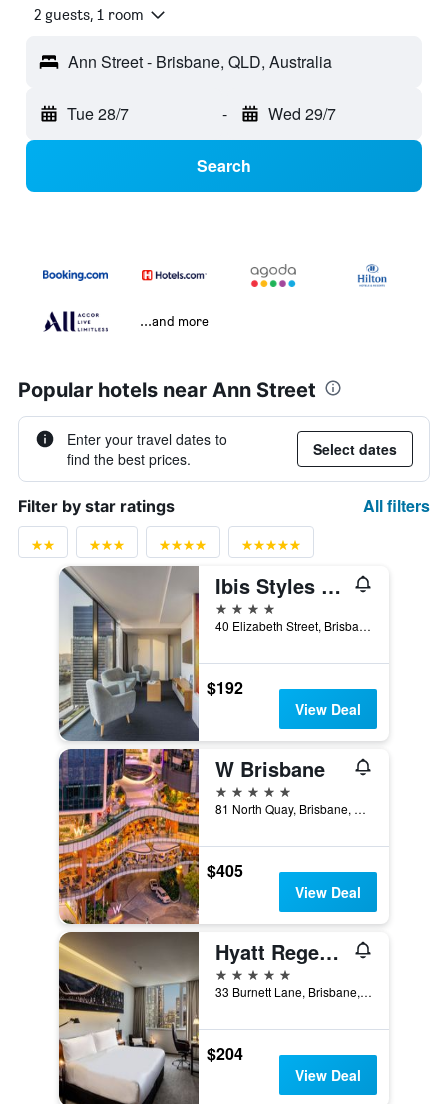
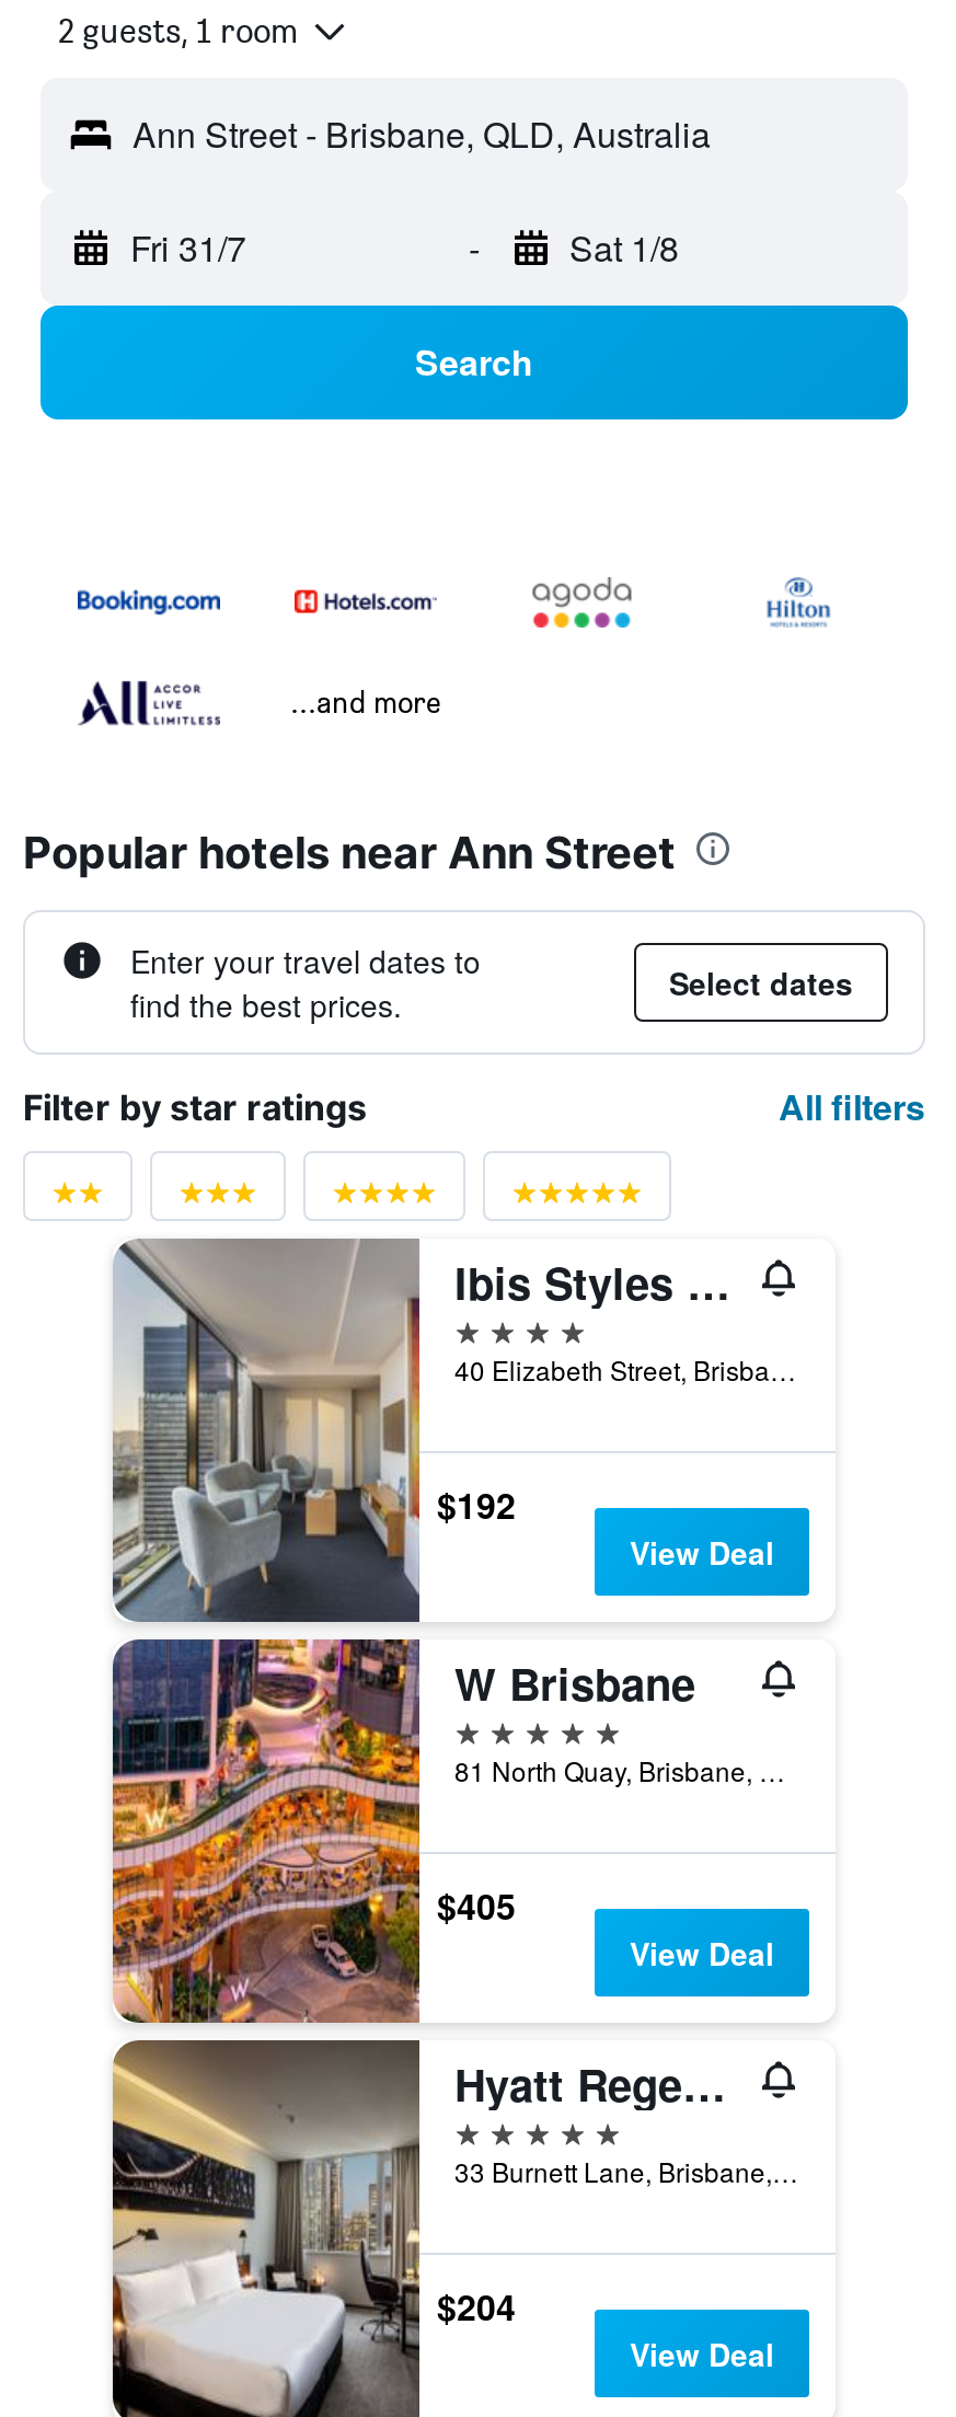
- Tue 28/7
+ Fri 31/7

- Wed 29/7
+ Sat 1/8
